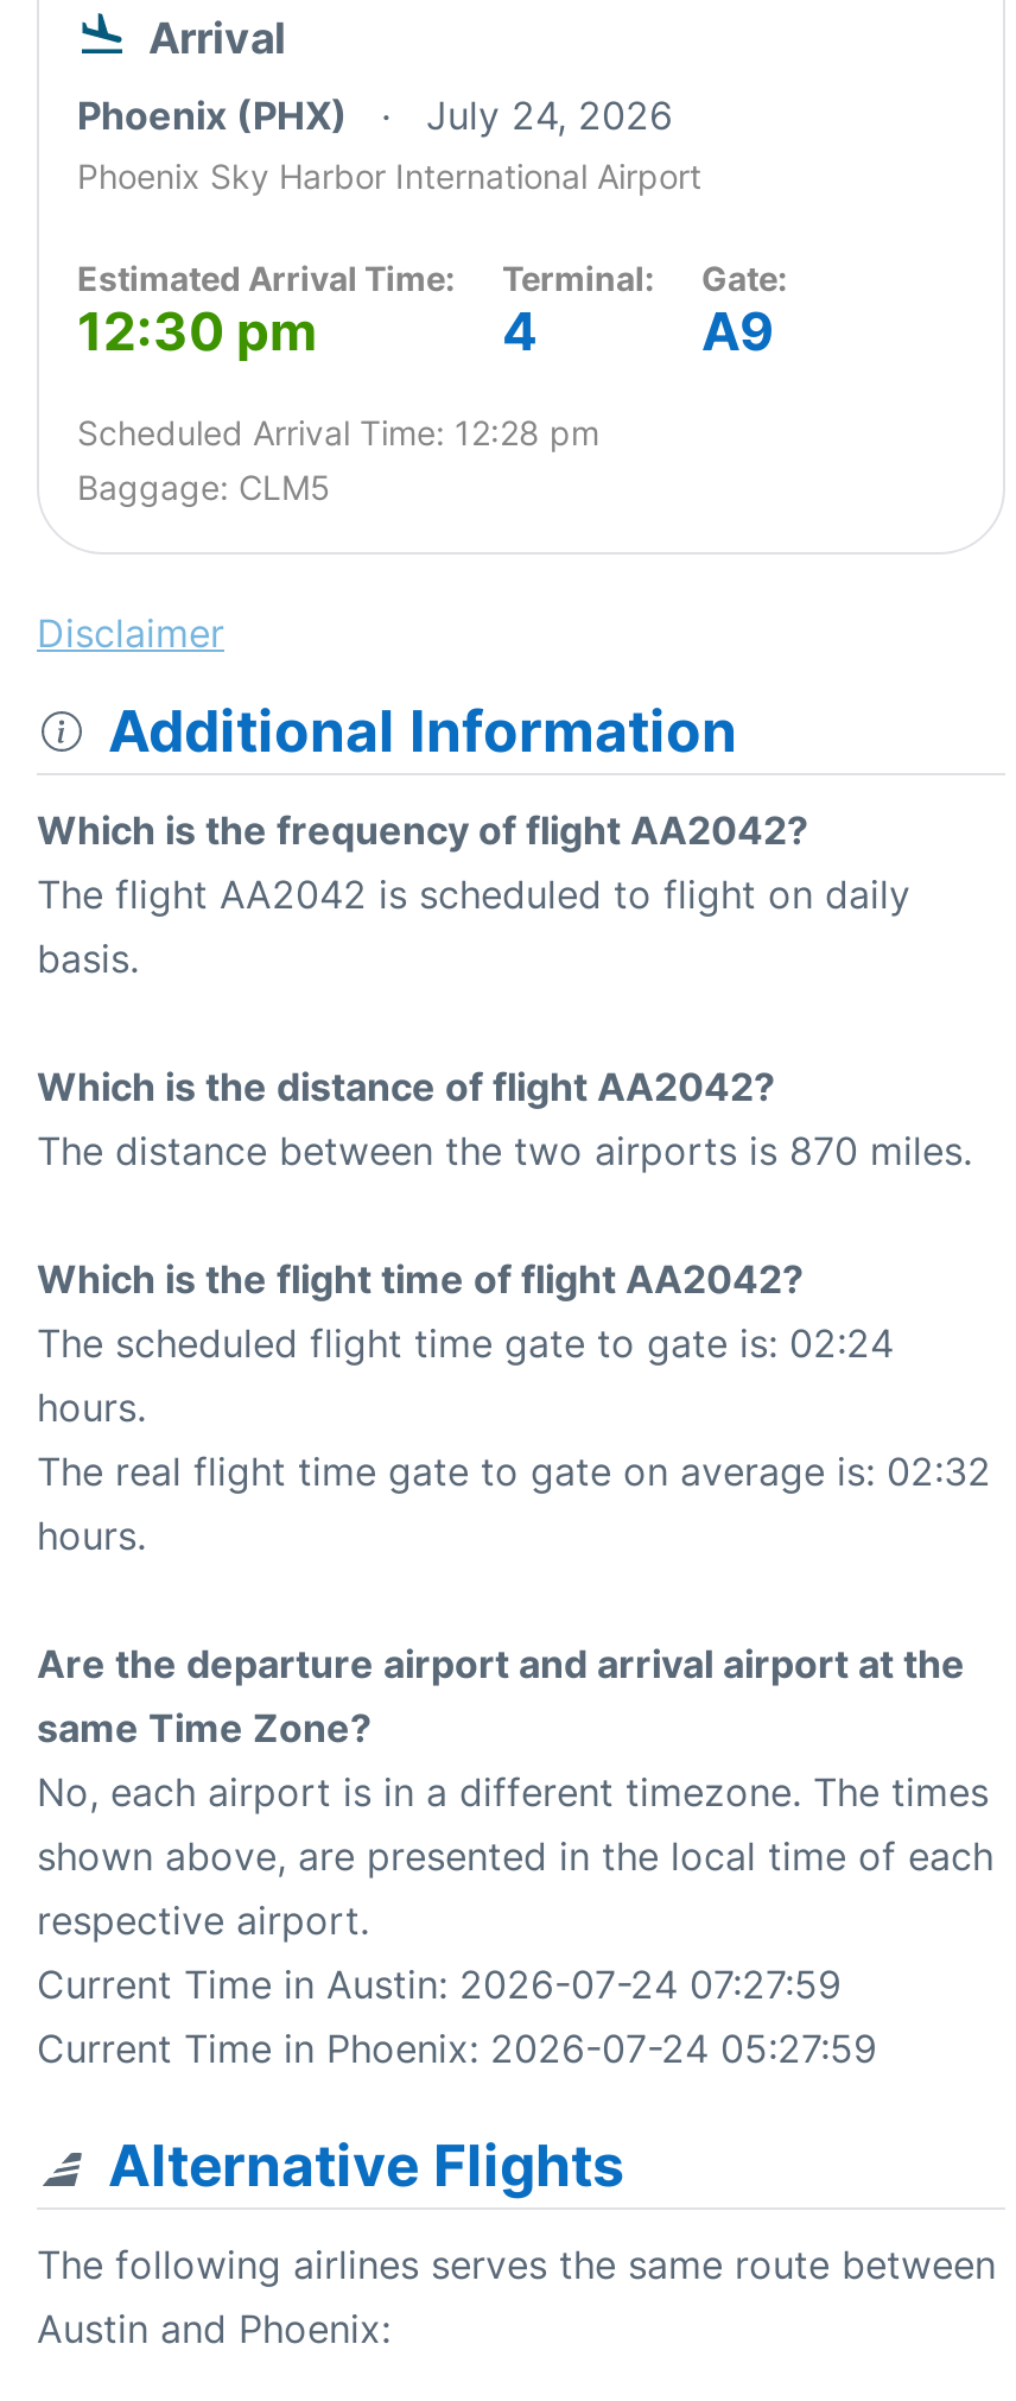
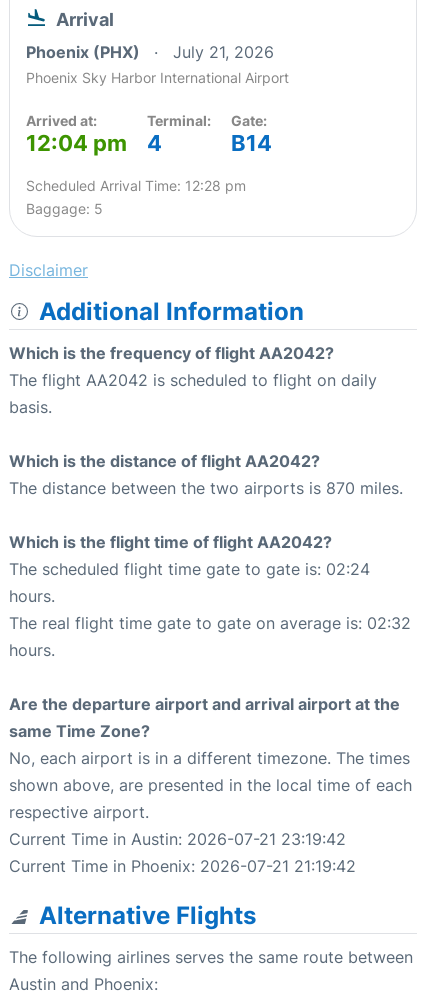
- Phoenix (PHX) July 24, 2026
+ Phoenix (PHX) July 21, 2026

- Estimated Arrival Time:
- 12:30 pm
+ Arrived at:
+ 12:04 pm

- A9
+ B14

- Baggage: CLM5
+ Baggage: 5

- Current Time in Austin: 2026-07-24 07:27:59
+ Current Time in Austin: 2026-07-21 23:19:42

- Current Time in Phoenix: 2026-07-24 05:27:59
+ Current Time in Phoenix: 2026-07-21 21:19:42
